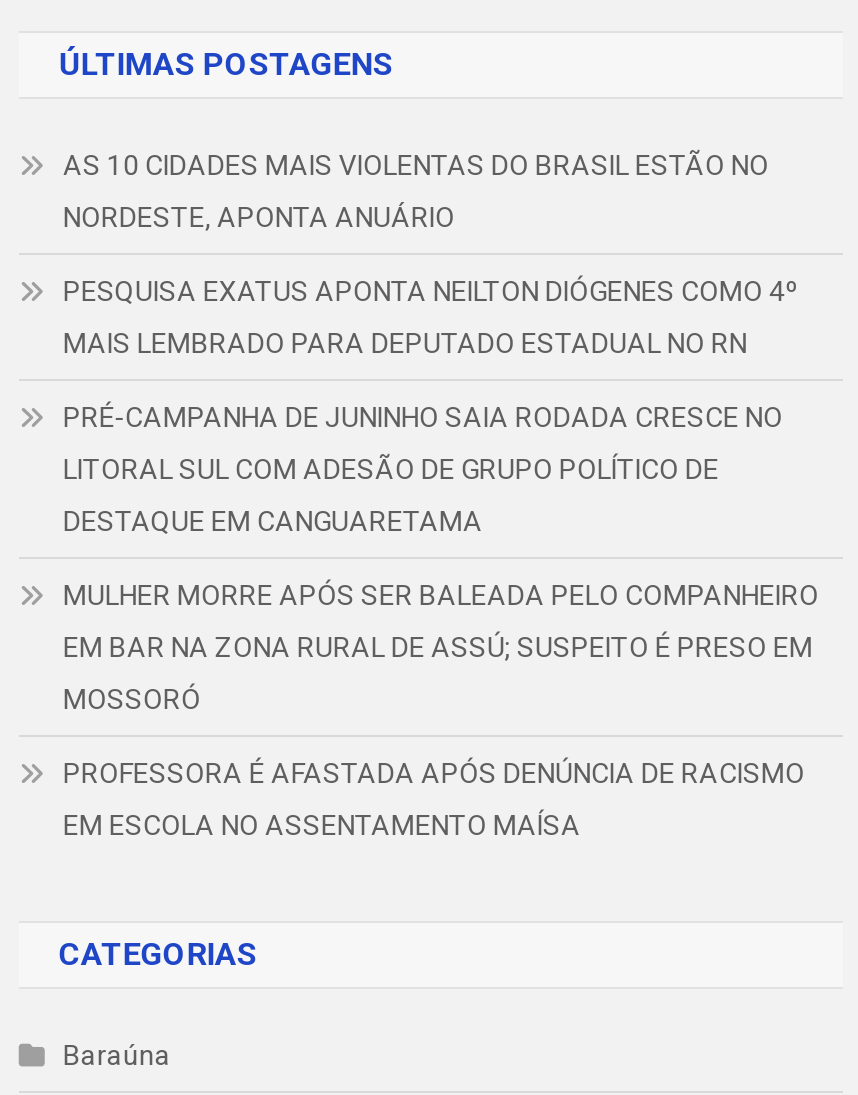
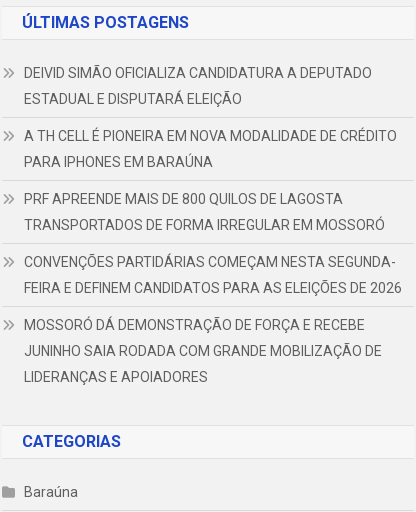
- AS 10 CIDADES MAIS VIOLENTAS DO BRASIL ESTÃO NO
- NORDESTE, APONTA ANUÁRIO
- PESQUISA EXATUS APONTA NEILTON DIÓGENES COMO 4º
- MAIS LEMBRADO PARA DEPUTADO ESTADUAL NO RN
- PRÉ-CAMPANHA DE JUNINHO SAIA RODADA CRESCE NO
- LITORAL SUL COM ADESÃO DE GRUPO POLÍTICO DE
- DESTAQUE EM CANGUARETAMA
- MULHER MORRE APÓS SER BALEADA PELO COMPANHEIRO
- EM BAR NA ZONA RURAL DE ASSÚ; SUSPEITO É PRESO EM
- MOSSORÓ
- PROFESSORA É AFASTADA APÓS DENÚNCIA DE RACISMO
- EM ESCOLA NO ASSENTAMENTO MAÍSA
+ DEIVID SIMÃO OFICIALIZA CANDIDATURA A DEPUTADO
+ ESTADUAL E DISPUTARÁ ELEIÇÃO
+ A TH CELL É PIONEIRA EM NOVA MODALIDADE DE CRÉDITO
+ PARA IPHONES EM BARAÚNA
+ PRF APREENDE MAIS DE 800 QUILOS DE LAGOSTA
+ TRANSPORTADOS DE FORMA IRREGULAR EM MOSSORÓ
+ CONVENÇÕES PARTIDÁRIAS COMEÇAM NESTA SEGUNDA-
+ FEIRA E DEFINEM CANDIDATOS PARA AS ELEIÇÕES DE 2026
+ MOSSORÓ DÁ DEMONSTRAÇÃO DE FORÇA E RECEBE
+ JUNINHO SAIA RODADA COM GRANDE MOBILIZAÇÃO DE
+ LIDERANÇAS E APOIADORES
